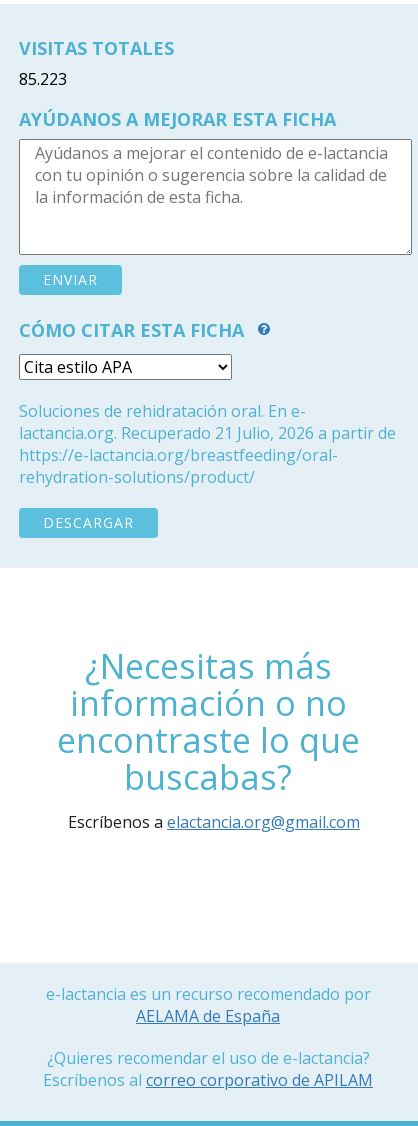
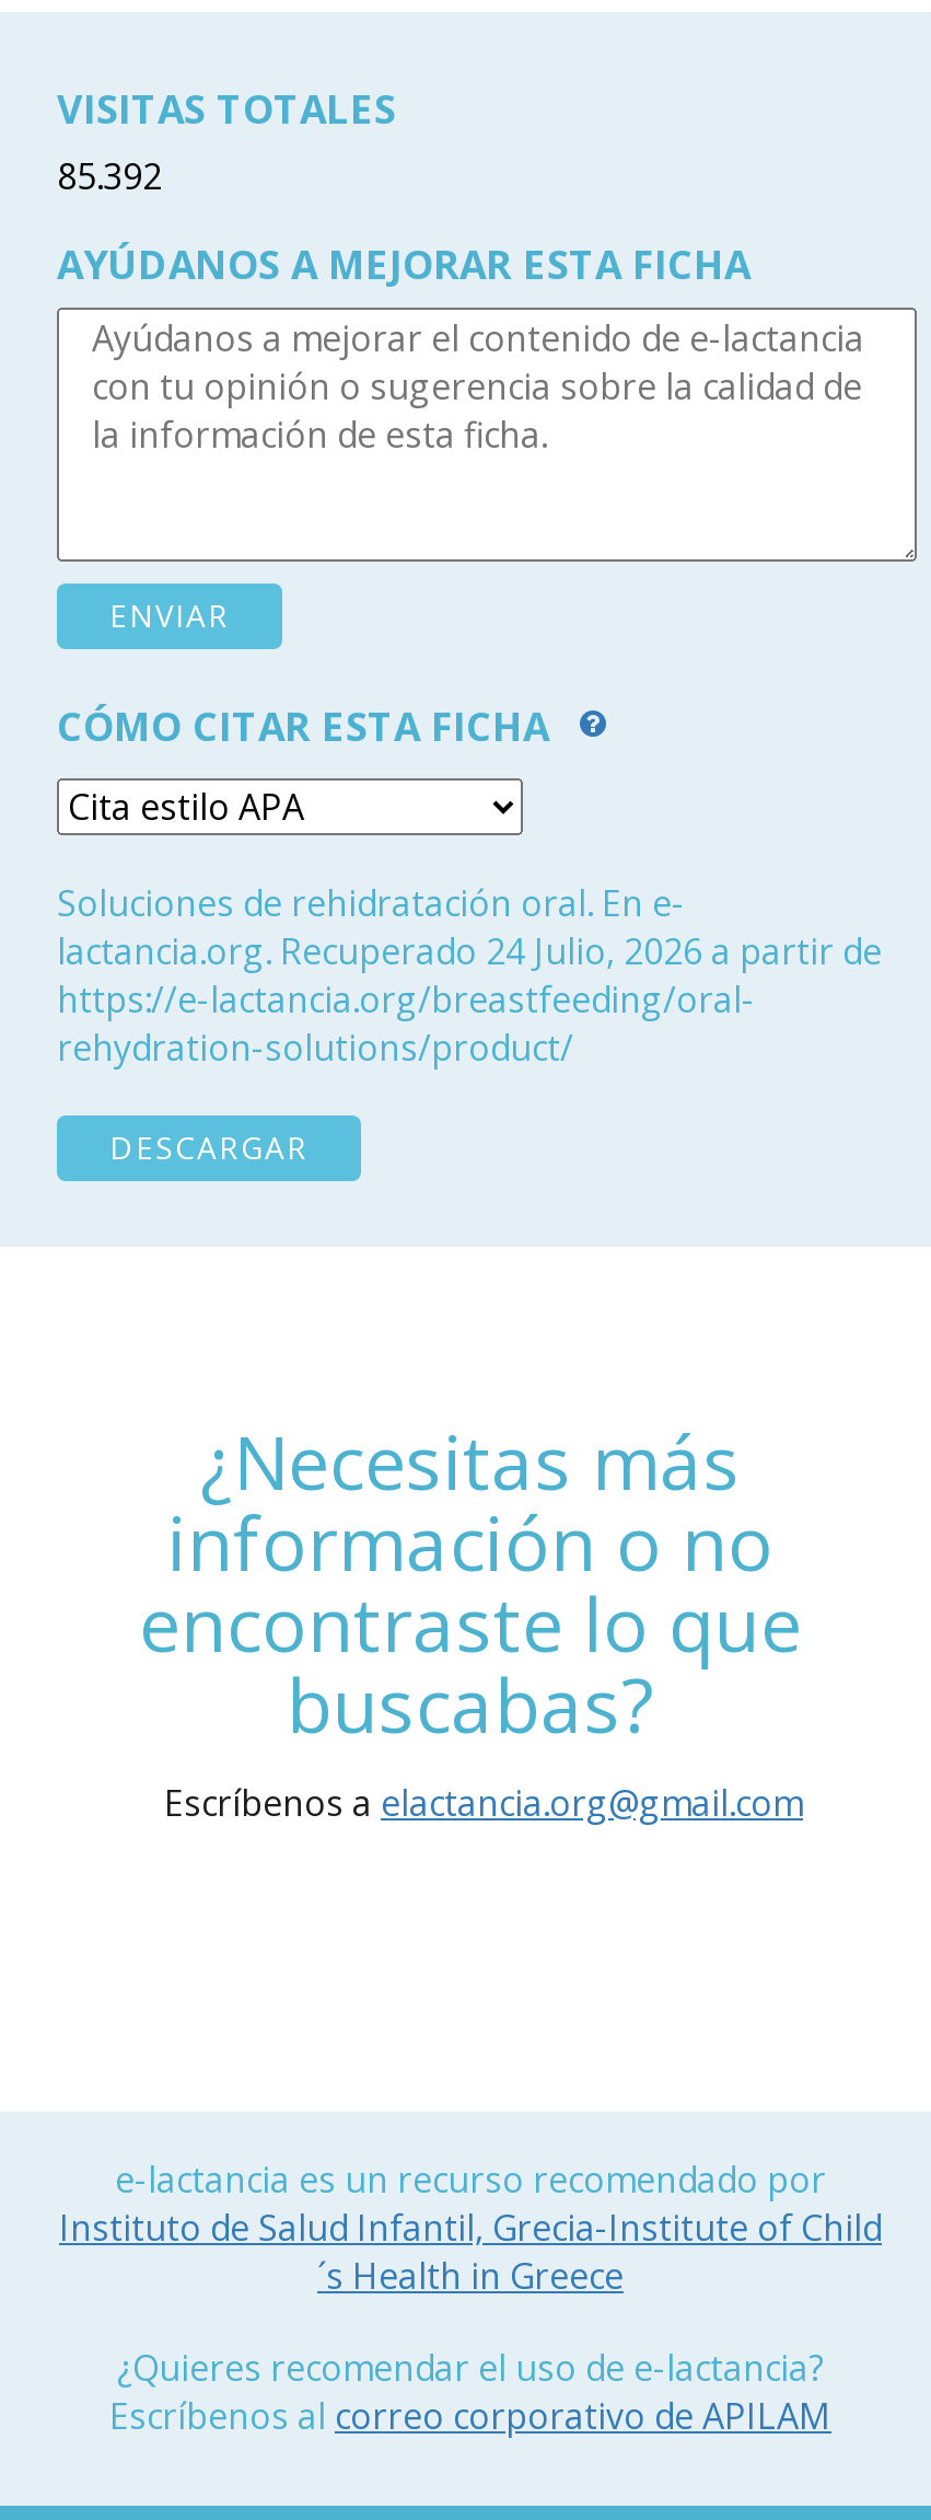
- 85.223
+ 85.392

- lactancia.org. Recuperado 21 Julio, 2026 a partir de
+ lactancia.org. Recuperado 24 Julio, 2026 a partir de

- AELAMA de España
+ Instituto de Salud Infantil, Grecia-Institute of Child
+ ´s Health in Greece
